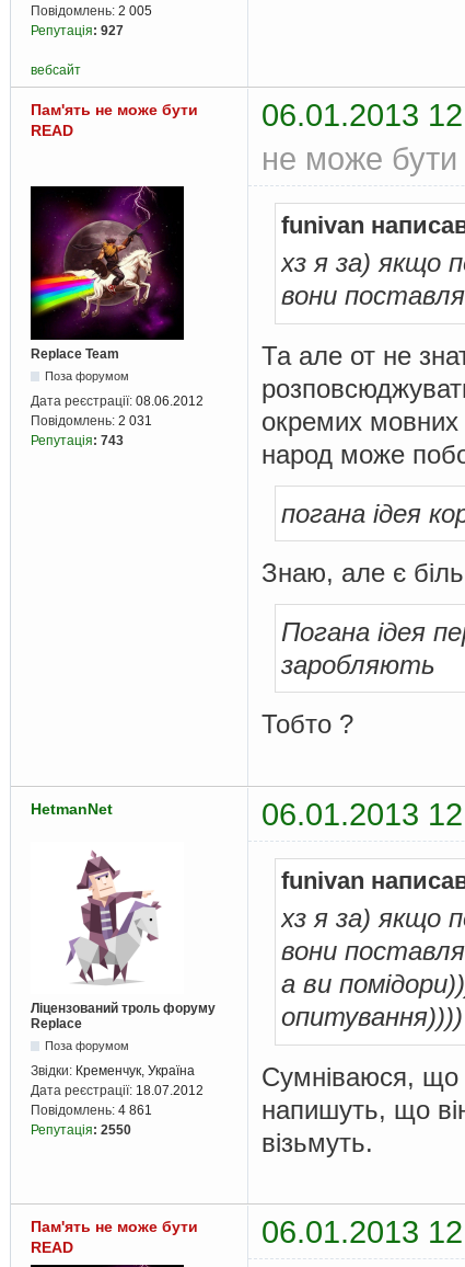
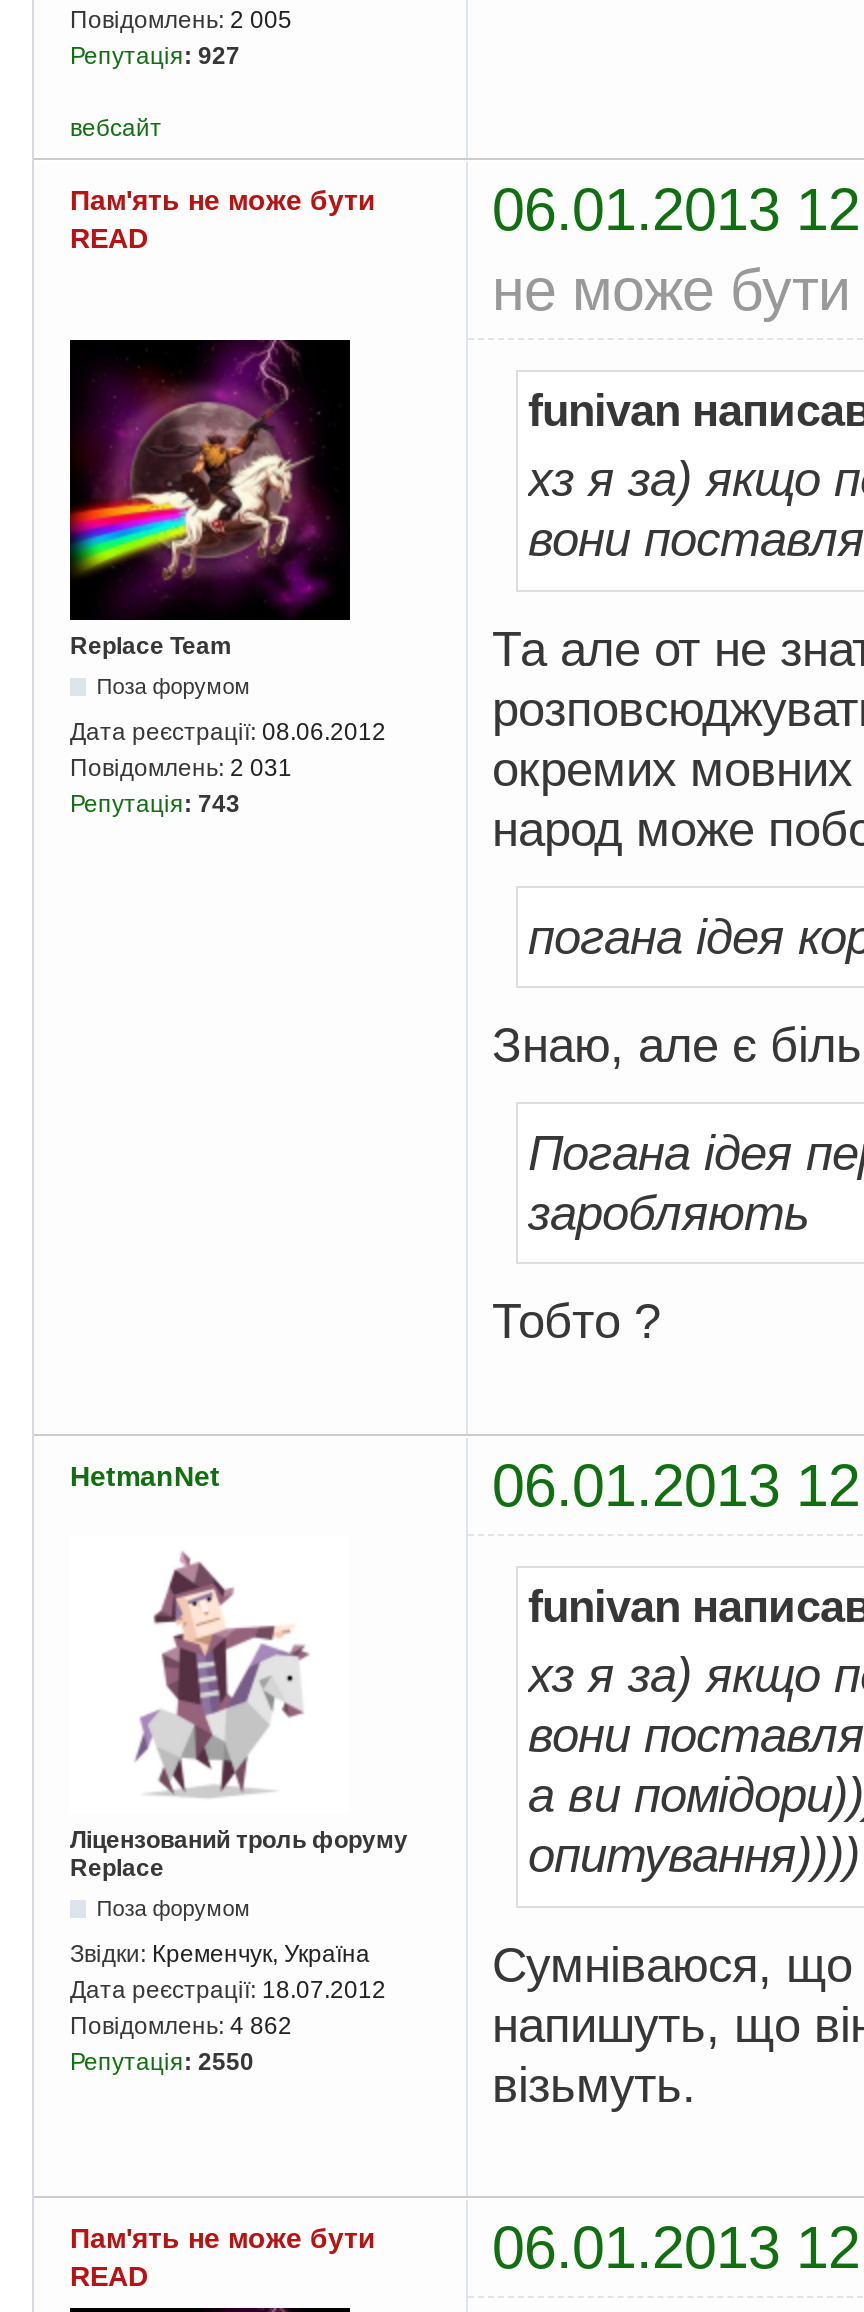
- Повідомлень: 4 861
+ Повідомлень: 4 862
